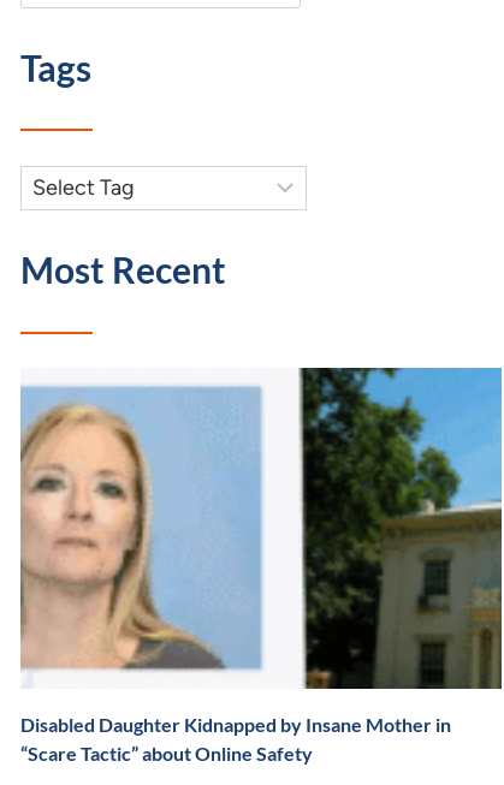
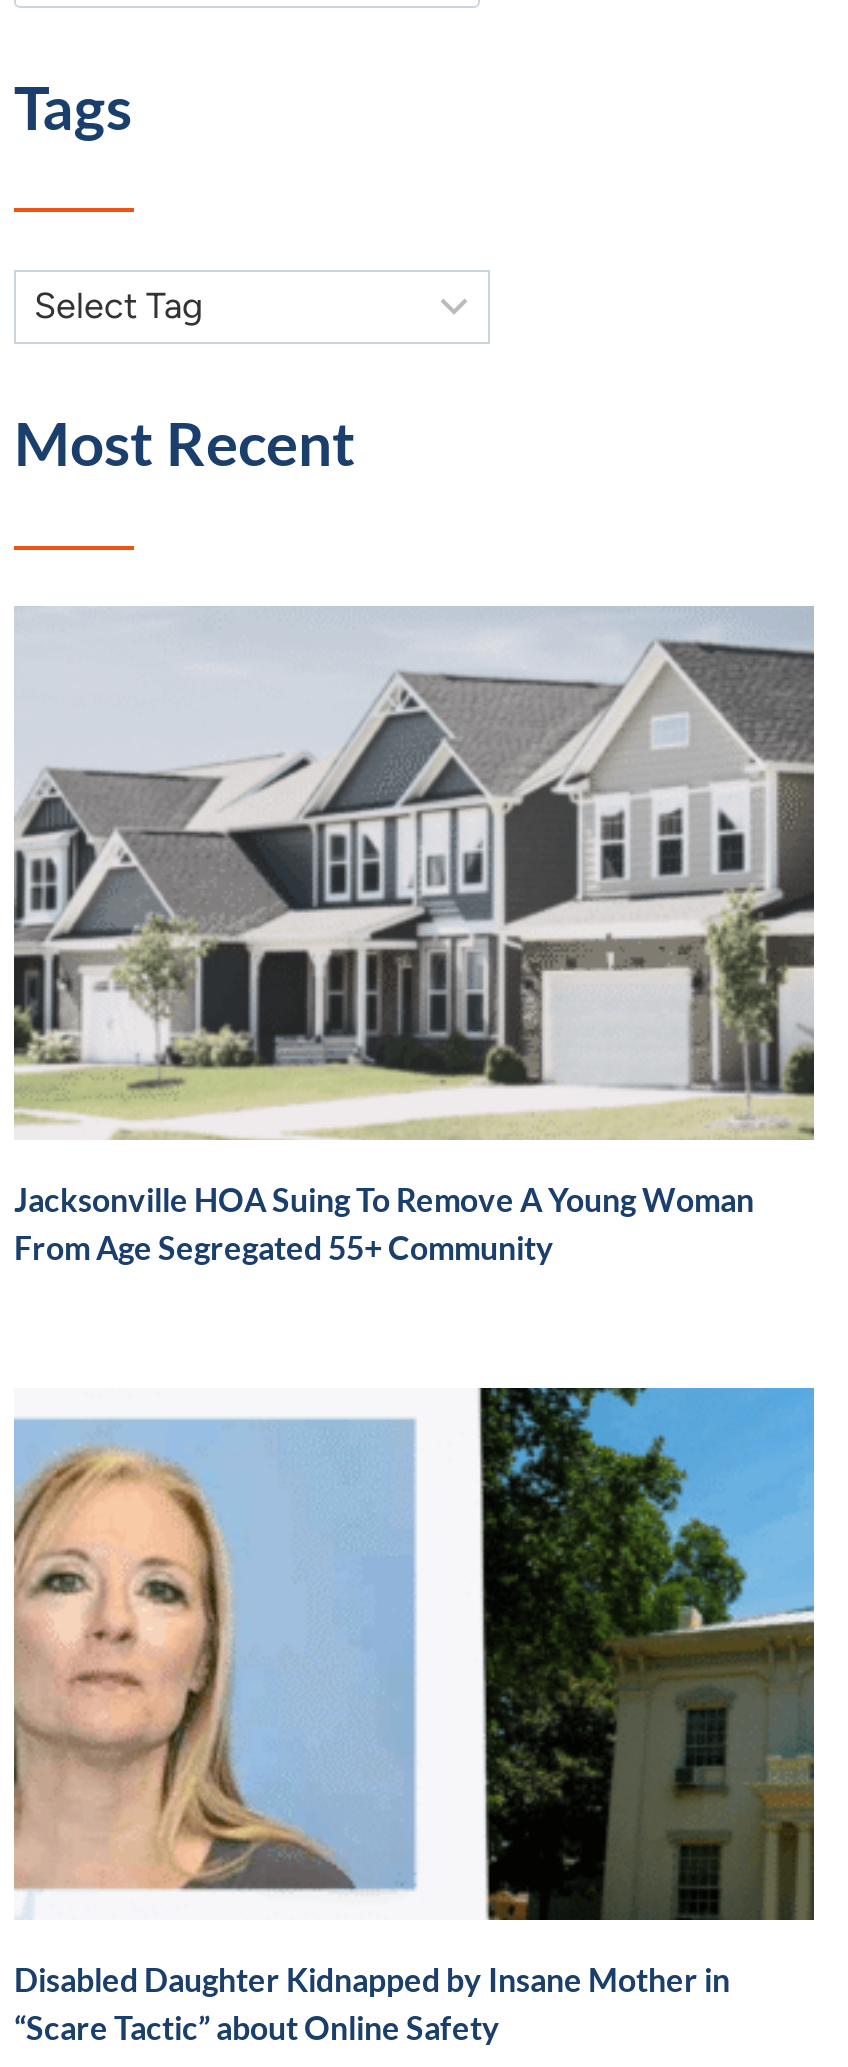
+ [image]
+ Jacksonville HOA Suing To Remove A Young Woman
+ From Age Segregated 55+ Community
